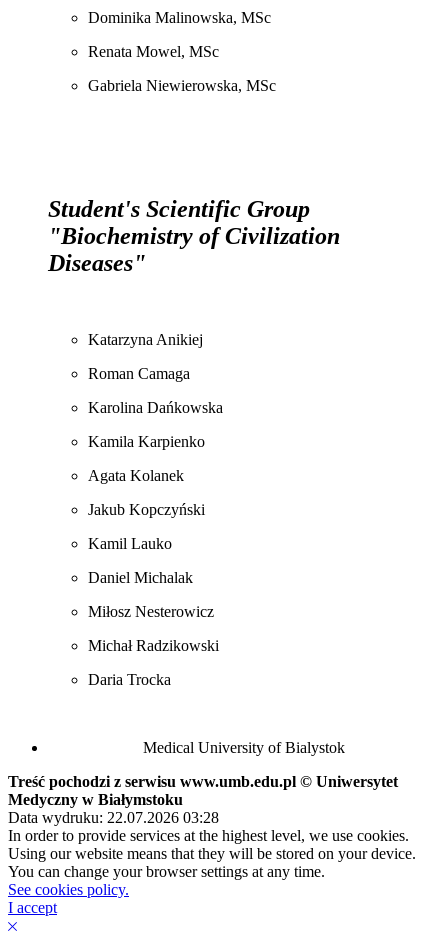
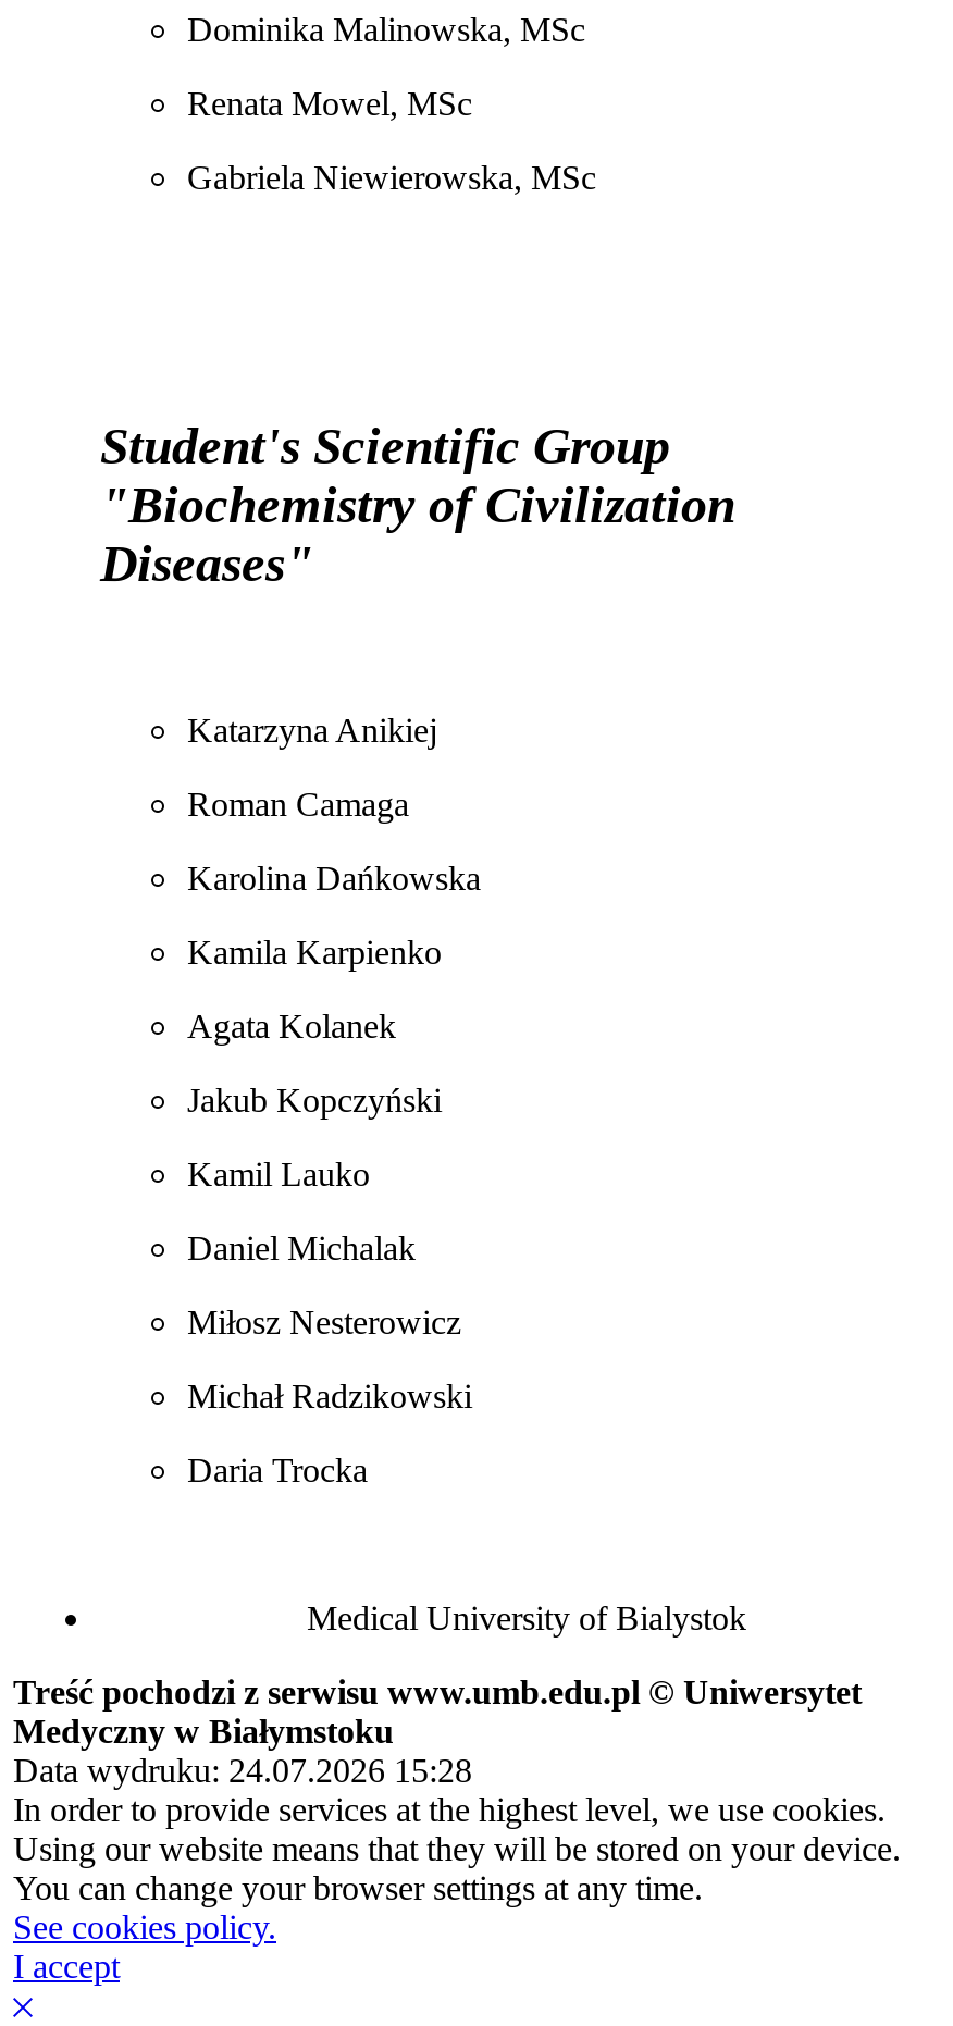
- Data wydruku: 22.07.2026 03:28
+ Data wydruku: 24.07.2026 15:28
